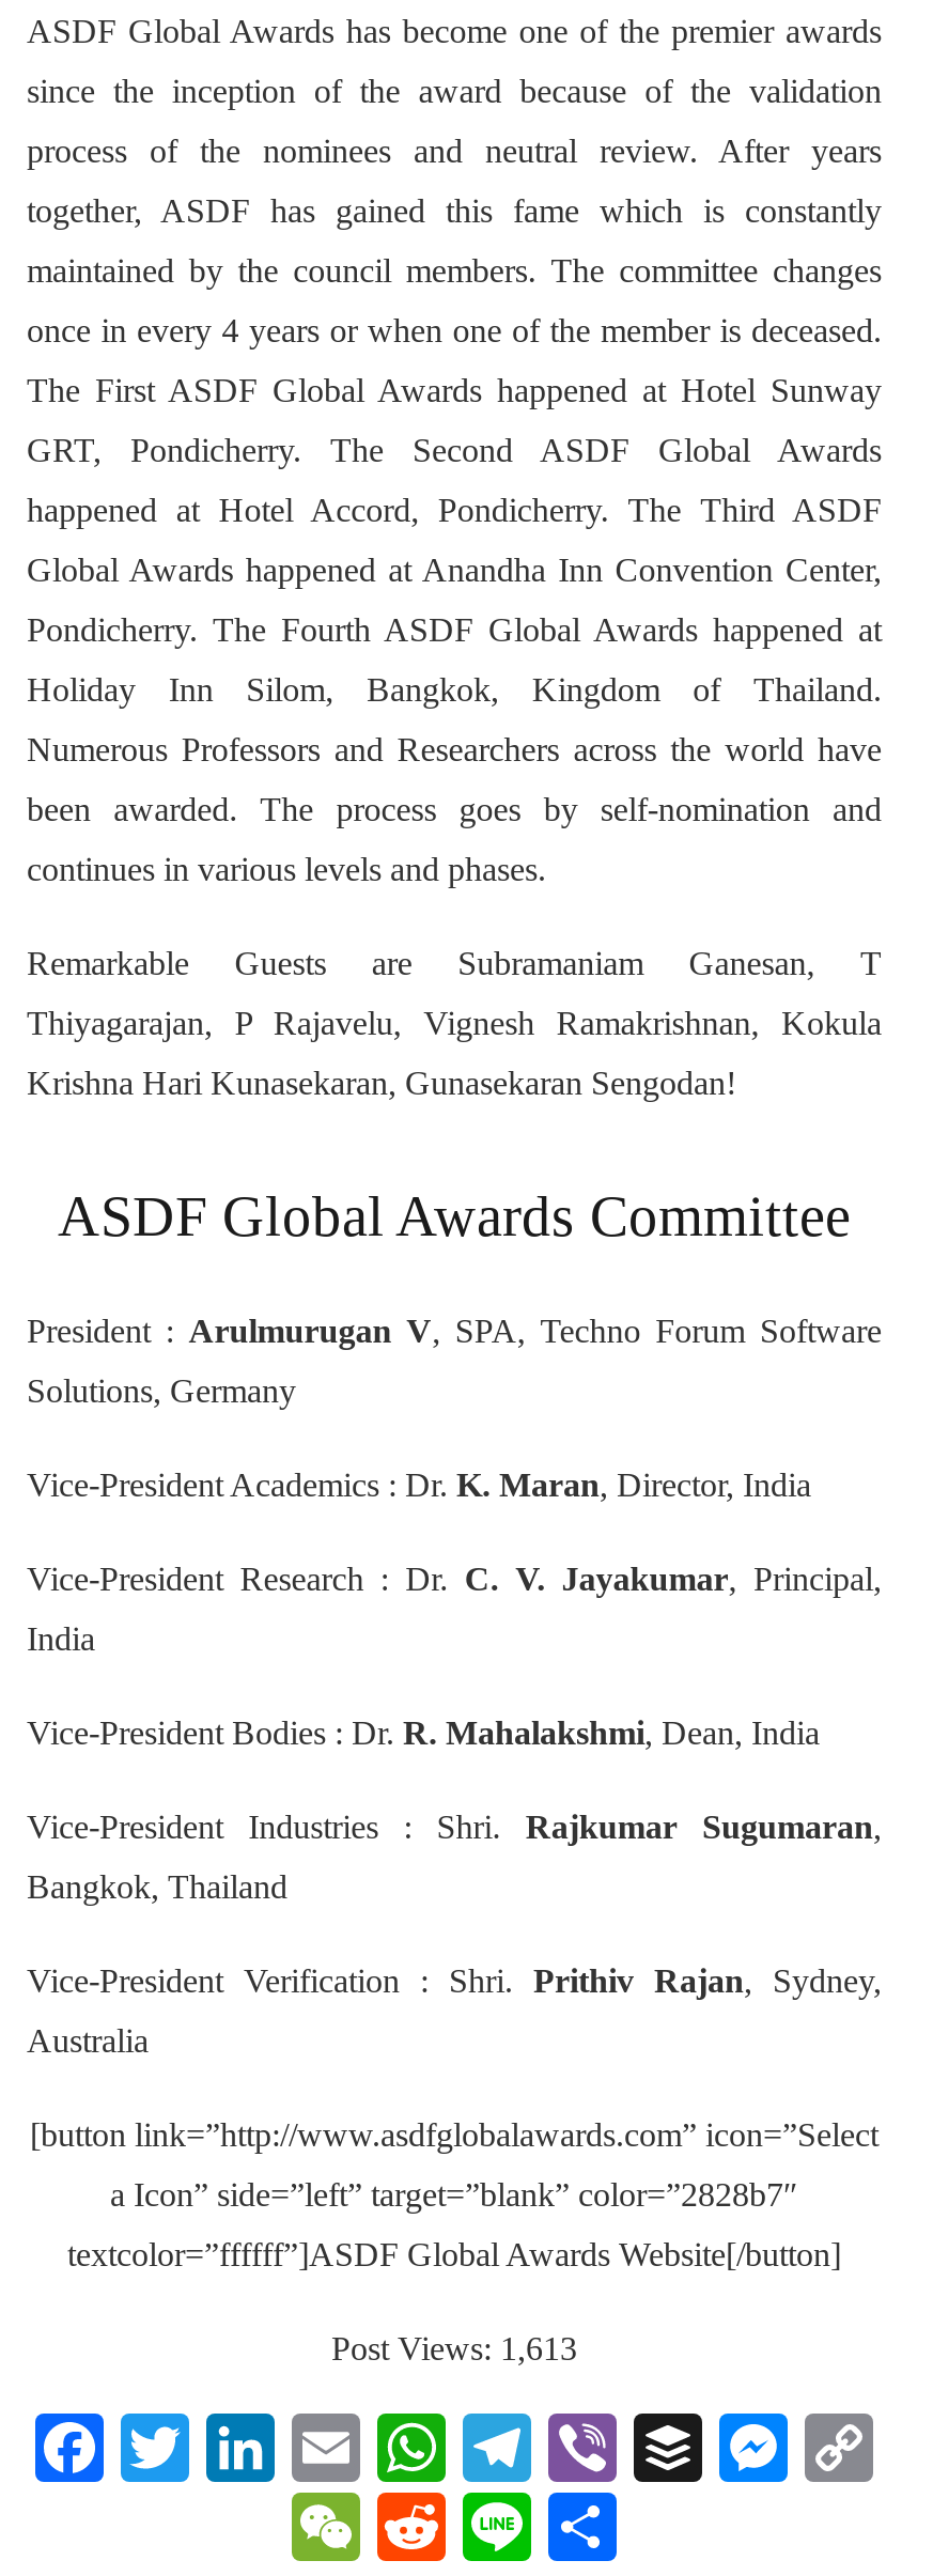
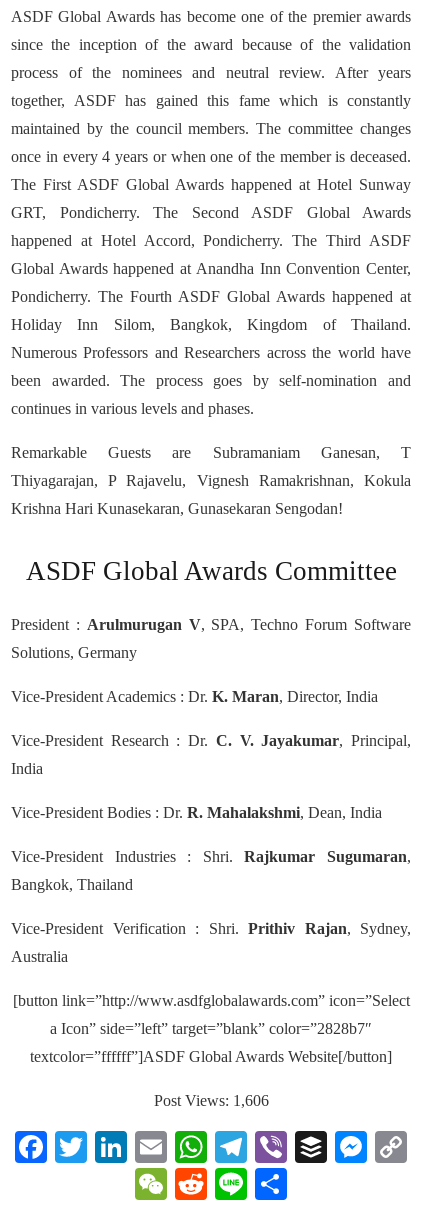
- Post Views: 1,613
+ Post Views: 1,606
